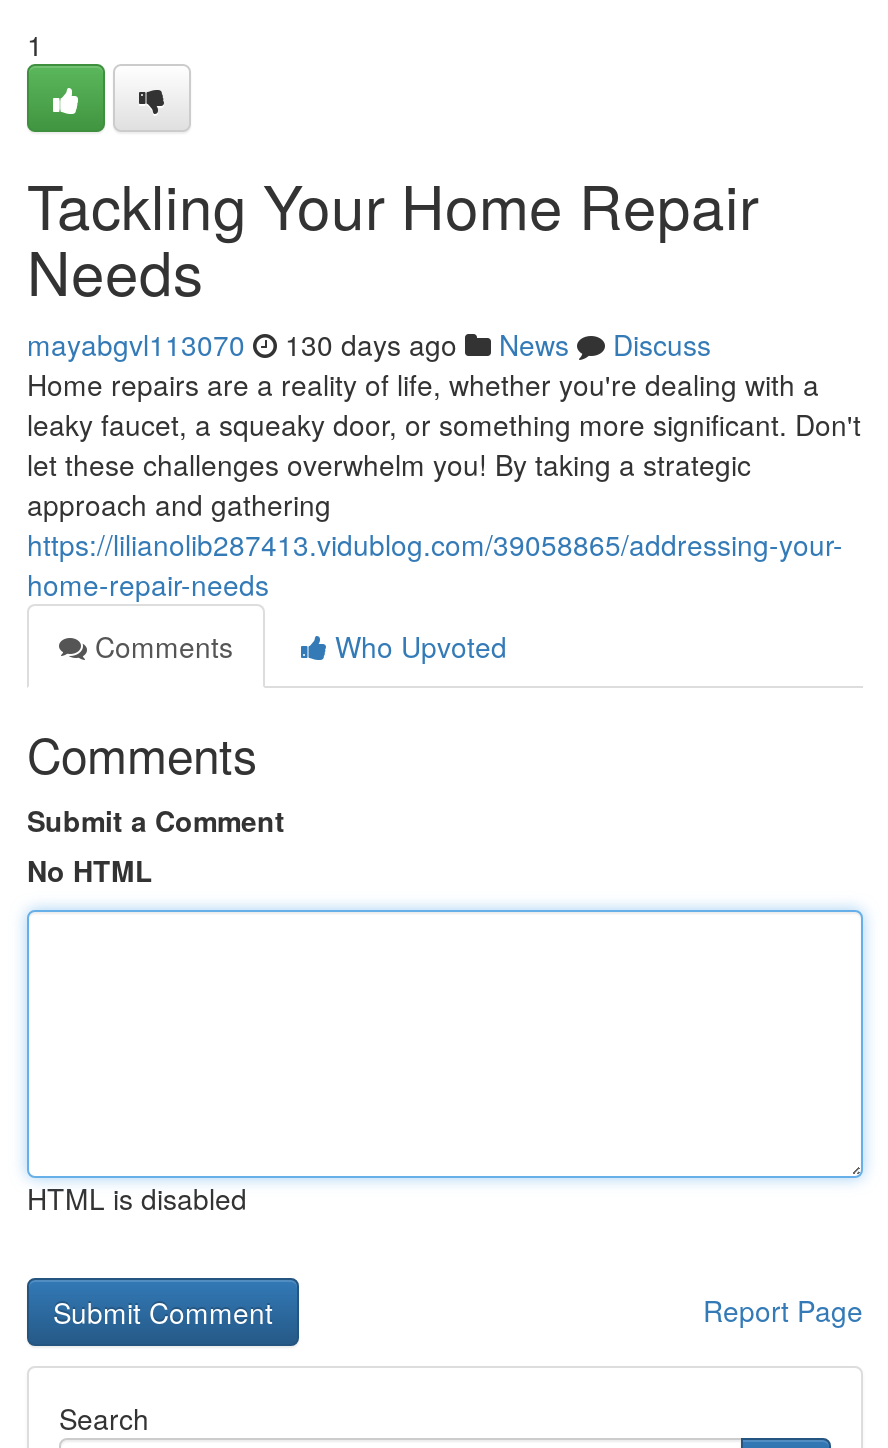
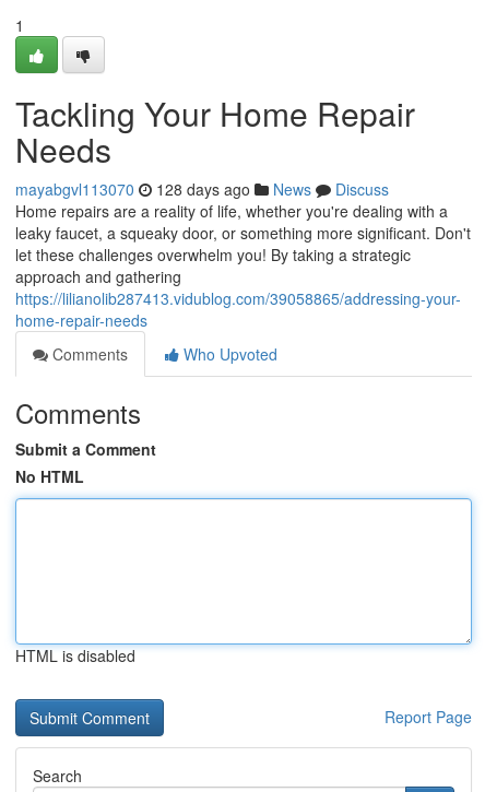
- mayabgvl113070 130 days ago News Discuss
+ mayabgvl113070 128 days ago News Discuss
